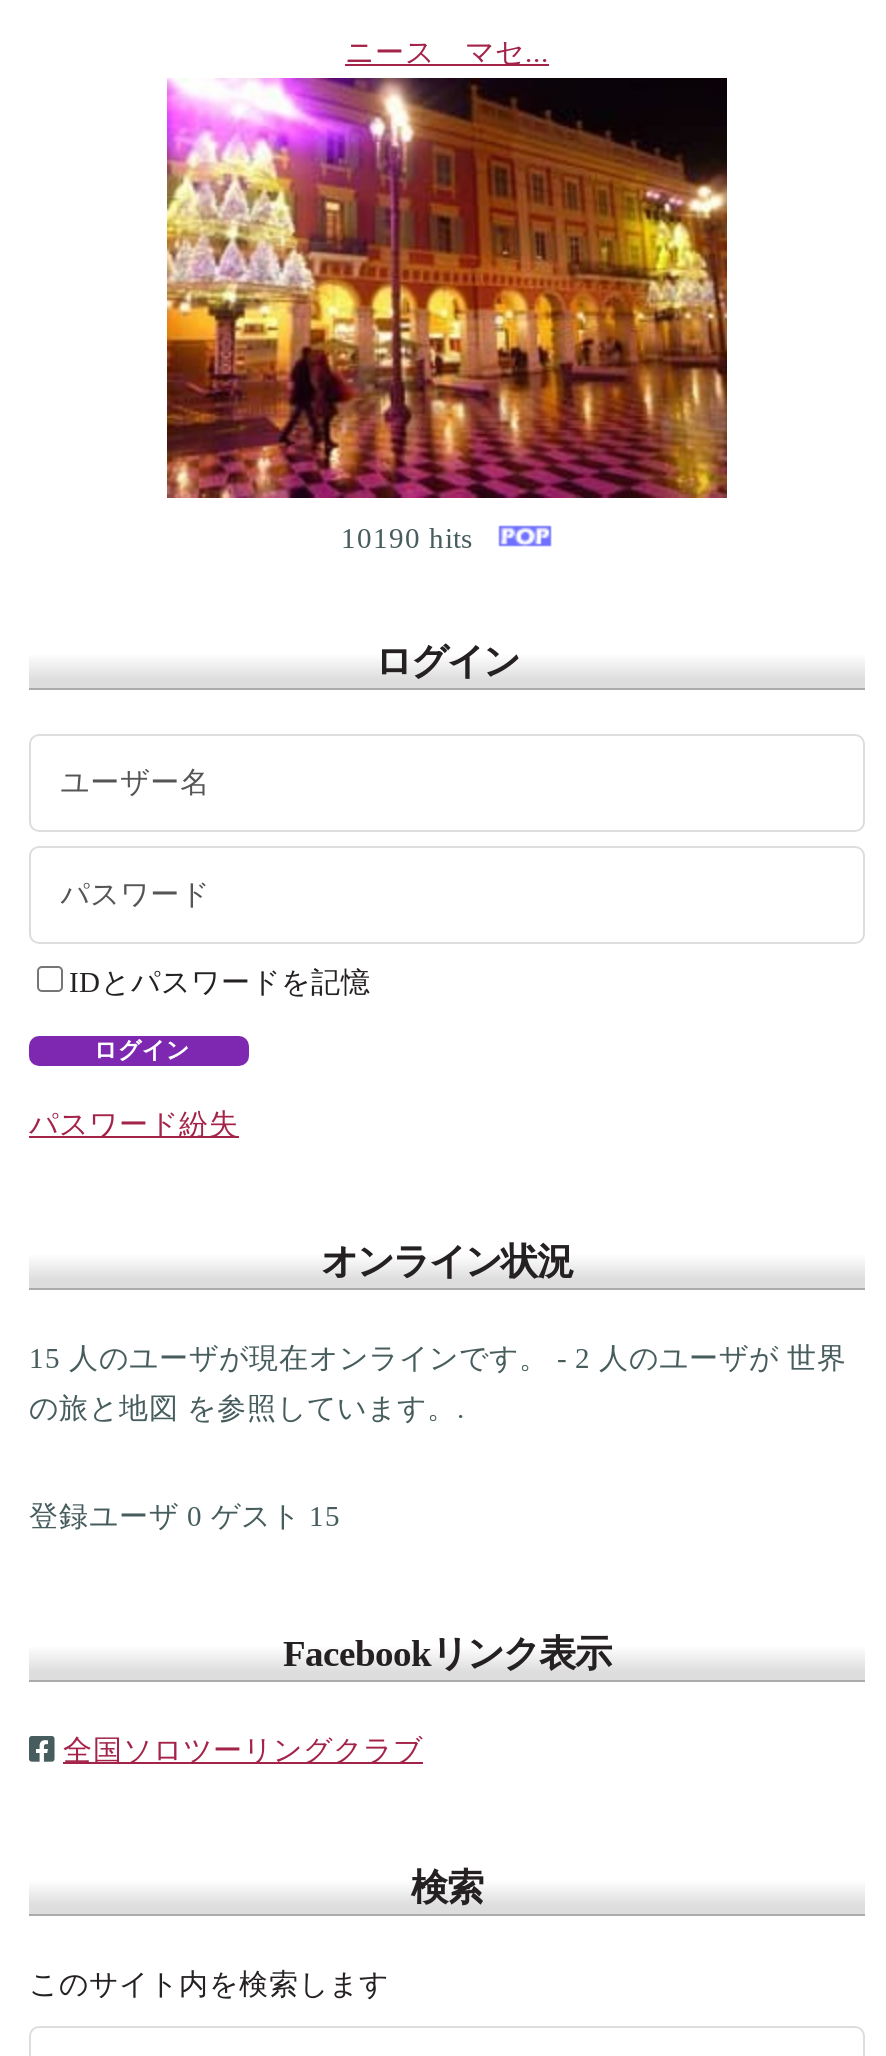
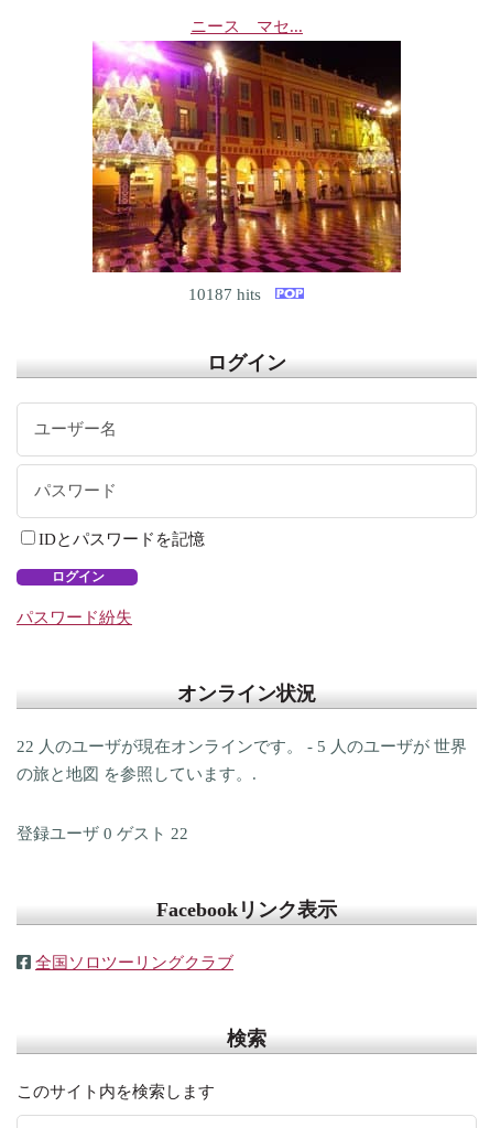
- 10190 hits
+ 10187 hits

- 15 人のユーザが現在オンラインです。 - 2 人のユーザが 世界
+ 22 人のユーザが現在オンラインです。 - 5 人のユーザが 世界

- 登録ユーザ0ゲスト15
+ 登録ユーザ0ゲスト22
